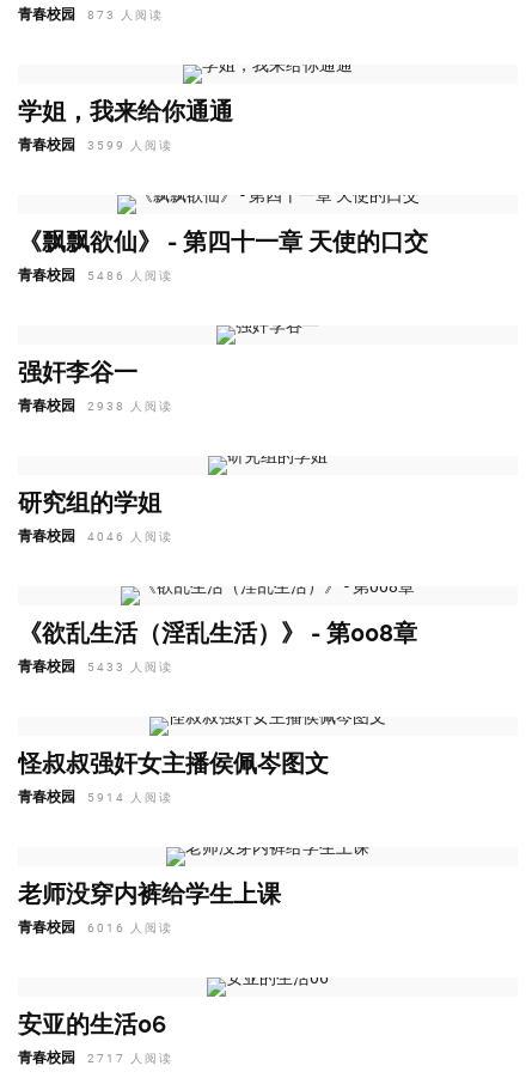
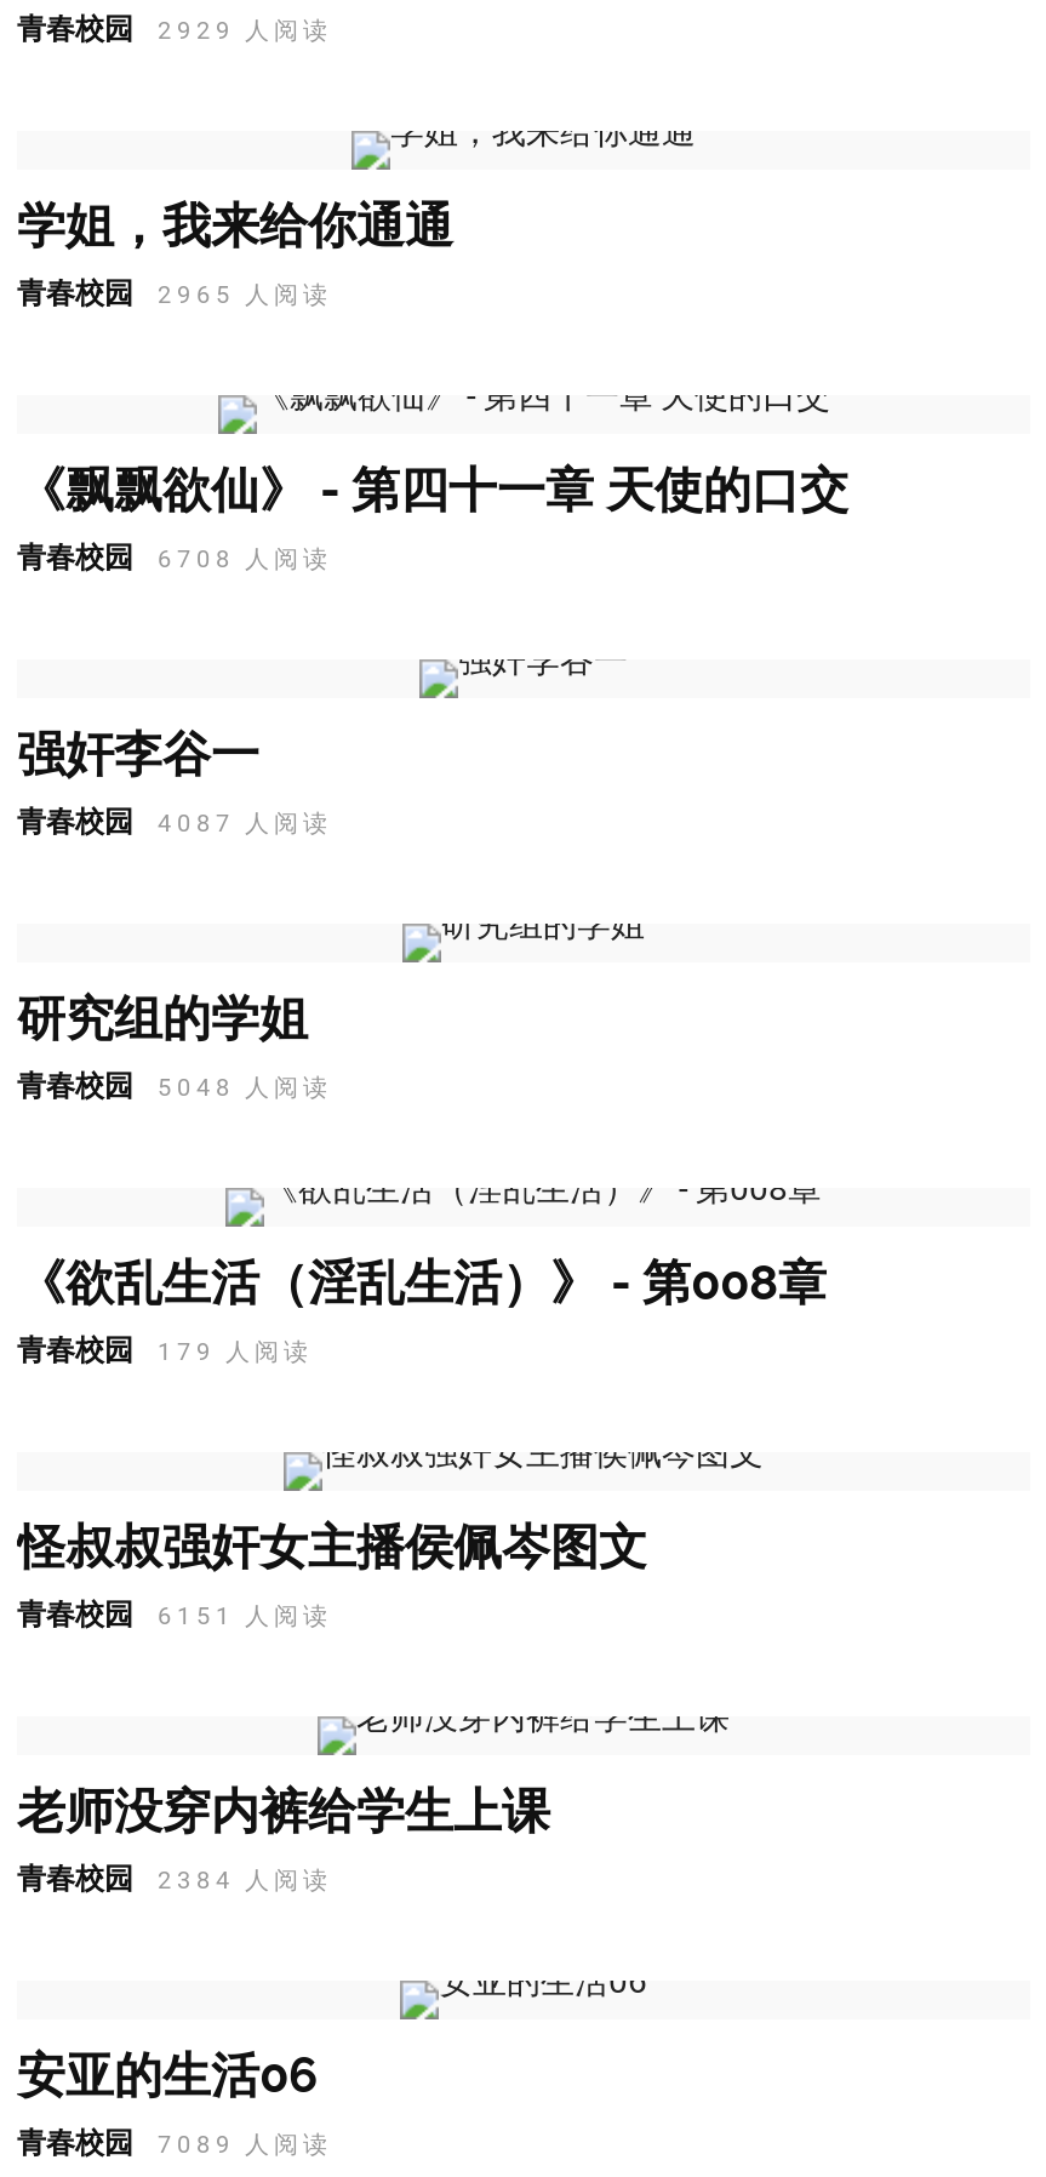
- 青春校园 873 人阅读
+ 青春校园 2929 人阅读

- 青春校园 3599 人阅读
+ 青春校园 2965 人阅读

- 青春校园 5486 人阅读
+ 青春校园 6708 人阅读

- 青春校园 2938 人阅读
+ 青春校园 4087 人阅读

- 青春校园 4046 人阅读
+ 青春校园 5048 人阅读

- 青春校园 5433 人阅读
+ 青春校园 179 人阅读

- 青春校园 5914 人阅读
+ 青春校园 6151 人阅读

- 青春校园 6016 人阅读
+ 青春校园 2384 人阅读

- 青春校园 2717 人阅读
+ 青春校园 7089 人阅读
